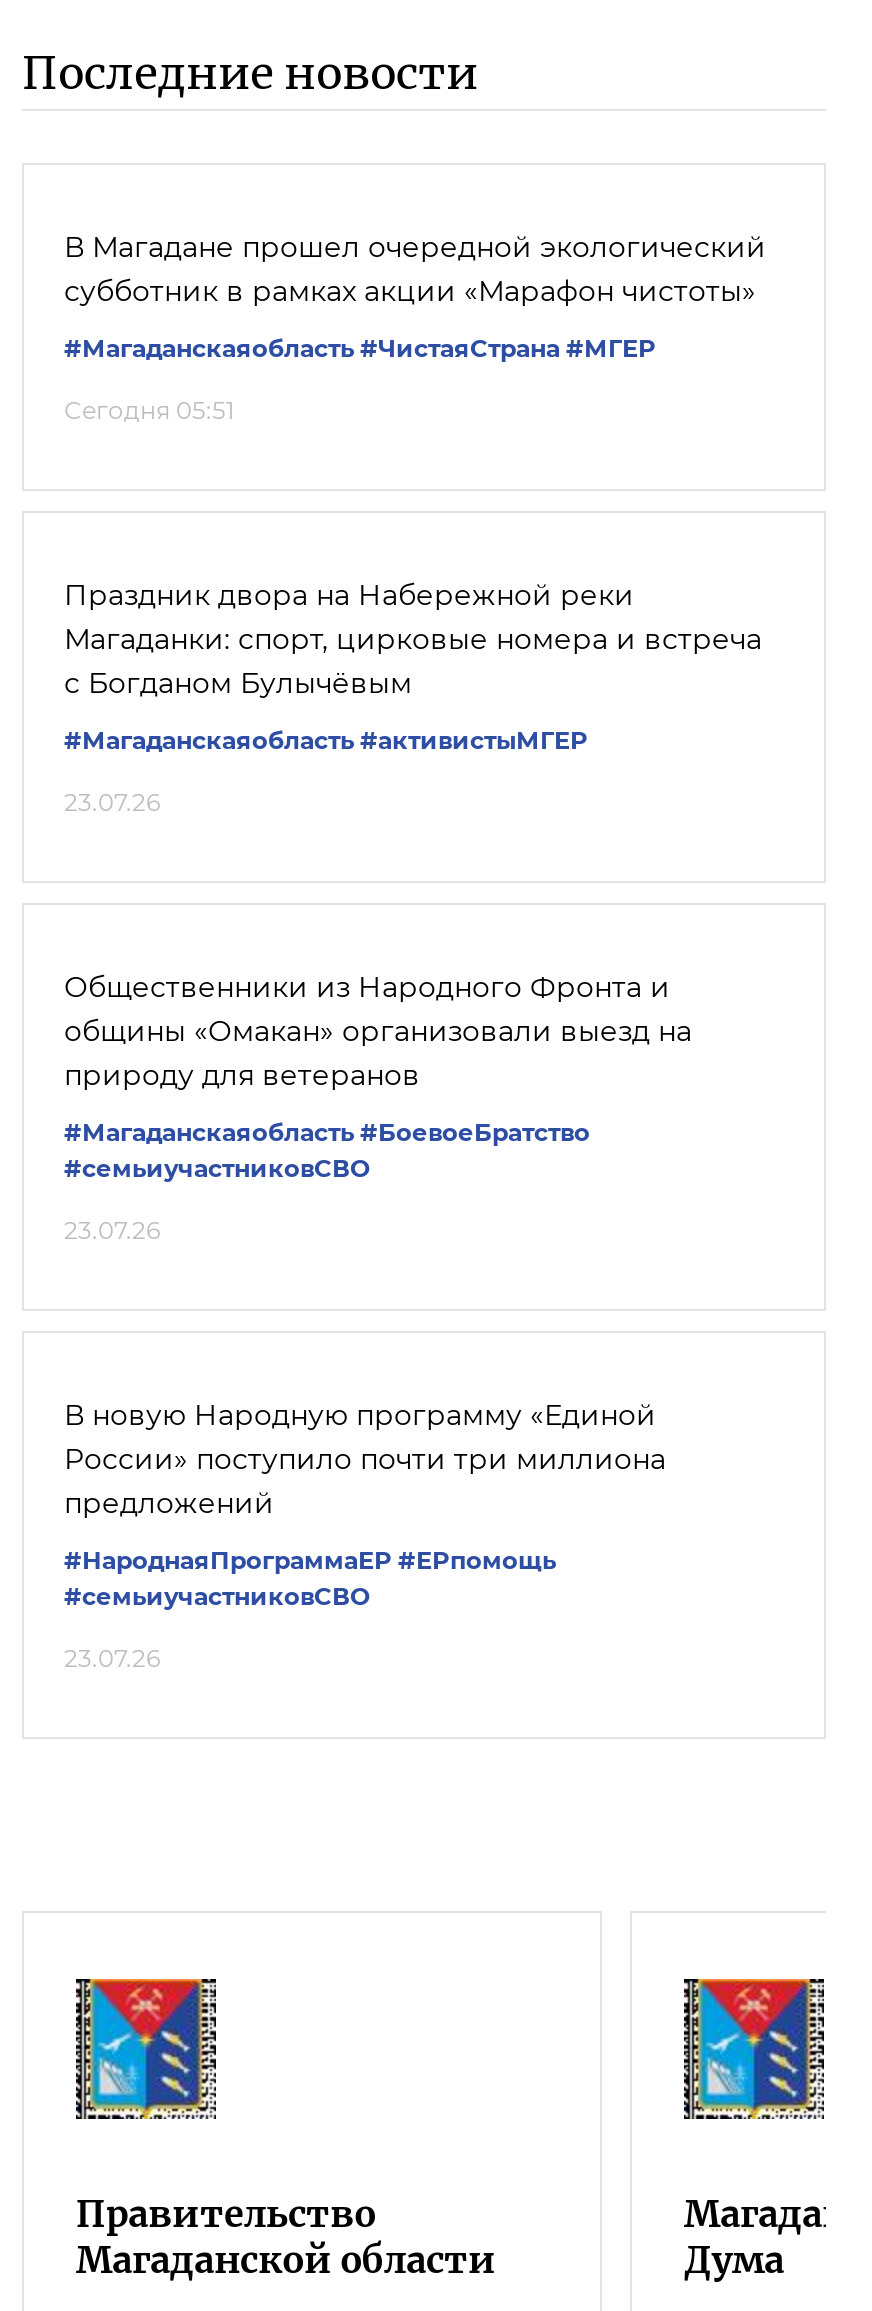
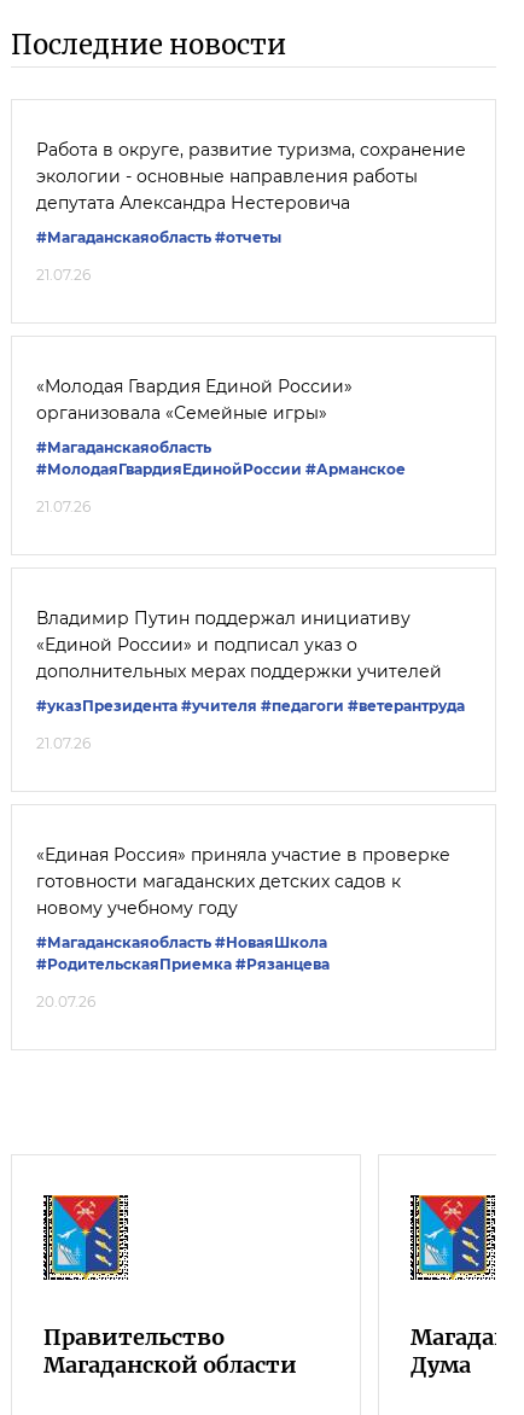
- В Магадане прошел очередной экологический
- субботник в рамках акции «Марафон чистоты»
+ Работа в округе, развитие туризма, сохранение
+ экологии - основные направления работы
+ депутата Александра Нестеровича

- #Магаданскаяобласть #ЧистаяСтрана #МГЕР
+ #Магаданскаяобласть #отчеты

- Сегодня 05:51
+ 21.07.26

- Праздник двора на Набережной реки
- Магаданки: спорт, цирковые номера и встреча
- с Богданом Булычёвым
+ «Молодая Гвардия Единой России»
+ организовала «Семейные игры»

- #Магаданскаяобласть #активистыМГЕР
+ #Магаданскаяобласть
+ #МолодаяГвардияЕдинойРоссии #Арманское

- 23.07.26
+ 21.07.26

- Общественники из Народного Фронта и
- общины «Омакан» организовали выезд на
- природу для ветеранов
+ Владимир Путин поддержал инициативу
+ «Единой России» и подписал указ о
+ дополнительных мерах поддержки учителей

- #Магаданскаяобласть #БоевоеБратство
- #семьиучастниковСВО
+ #указПрезидента #учителя #педагоги #ветерантруда

- 23.07.26
+ 21.07.26

- В новую Народную программу «Единой
- России» поступило почти три миллиона
- предложений
+ «Единая Россия» приняла участие в проверке
+ готовности магаданских детских садов к
+ новому учебному году

- #НароднаяПрограммаЕР #ЕРпомощь
- #семьиучастниковСВО
+ #Магаданскаяобласть #НоваяШкола
+ #РодительскаяПриемка #Рязанцева

- 23.07.26
+ 20.07.26
